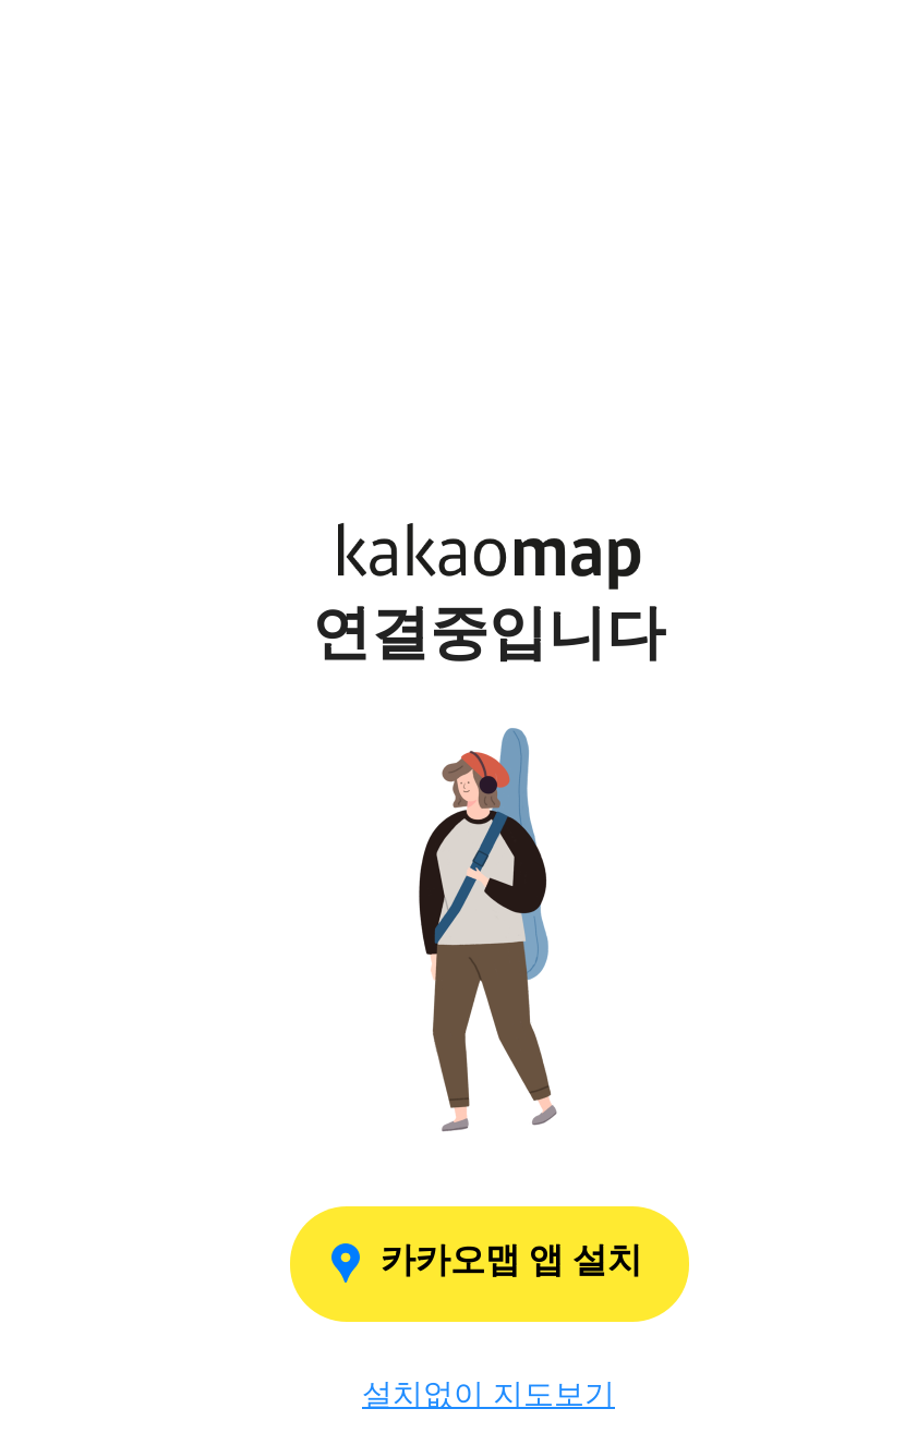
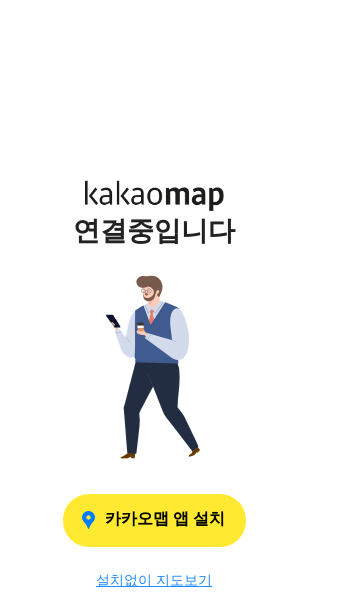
- [image]
+ [image]
